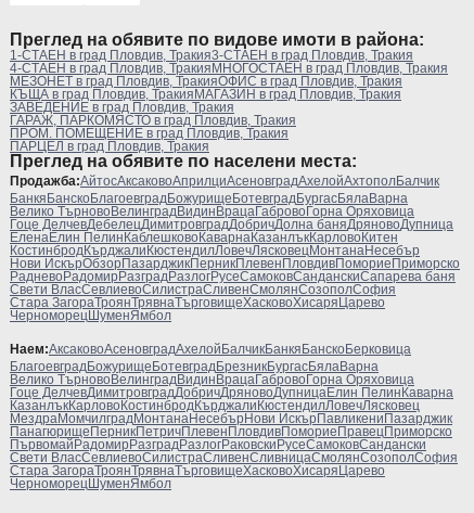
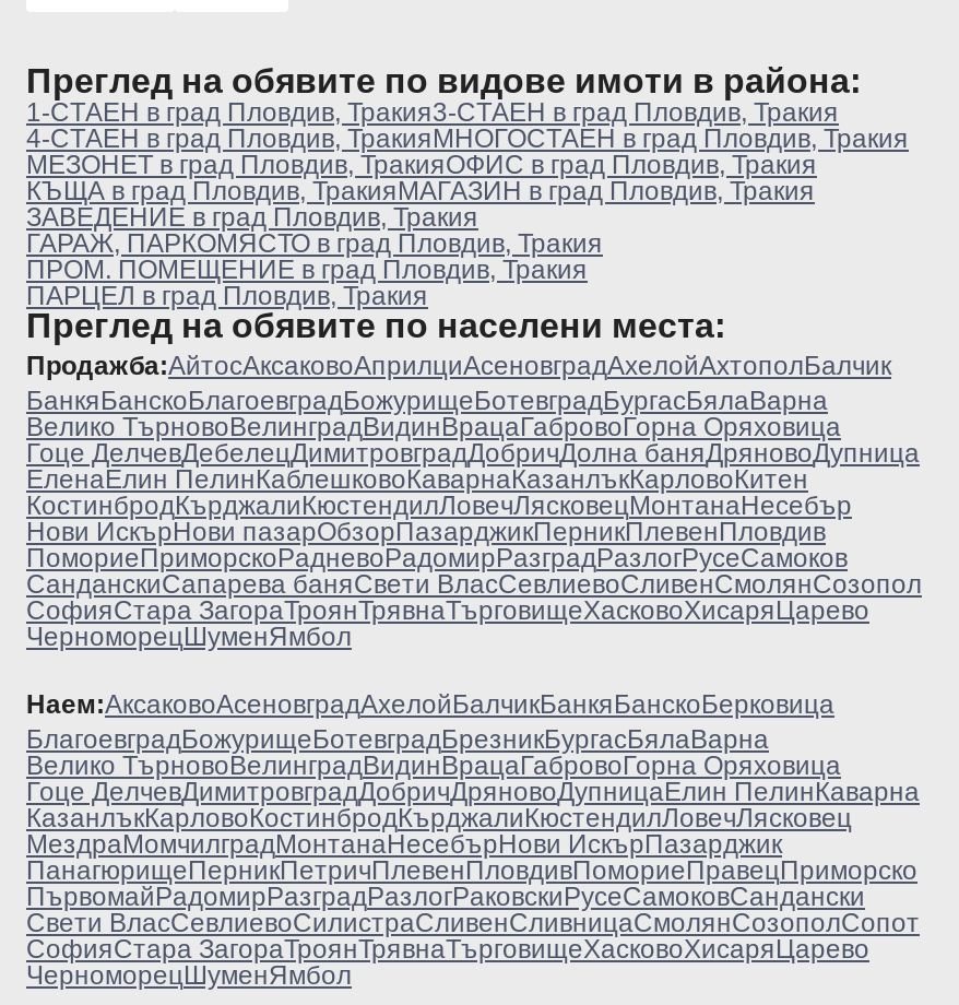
- Нови ИскърОбзорПазарджикПерникПлевенПловдивПомориеПриморско
- РадневоРадомирРазградРазлогРусеСамоковСанданскиСапарева баня
- Свети ВласСевлиевоСилистраСливенСмолянСозополСофия
- Стара ЗагораТроянТрявнаТърговищеХасковоХисаряЦарево
+ Нови ИскърНови пазарОбзорПазарджикПерникПлевенПловдив
+ ПомориеПриморскоРадневоРадомирРазградРазлогРусеСамоков
+ СанданскиСапарева баняСвети ВласСевлиевоСливенСмолянСозопол
+ СофияСтара ЗагораТроянТрявнаТърговищеХасковоХисаряЦарево

- МездраМомчилградМонтанаНесебърНови ИскърПавликениПазарджик
+ МездраМомчилградМонтанаНесебърНови ИскърПазарджик

- Свети ВласСевлиевоСилистраСливенСливницаСмолянСозополСофия
- Стара ЗагораТроянТрявнаТърговищеХасковоХисаряЦарево
+ Свети ВласСевлиевоСилистраСливенСливницаСмолянСозополСопот
+ СофияСтара ЗагораТроянТрявнаТърговищеХасковоХисаряЦарево
